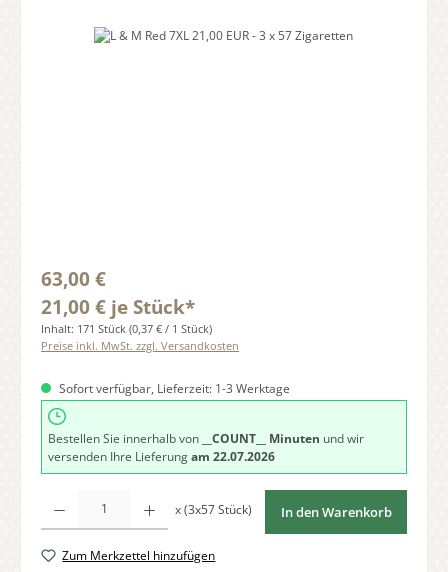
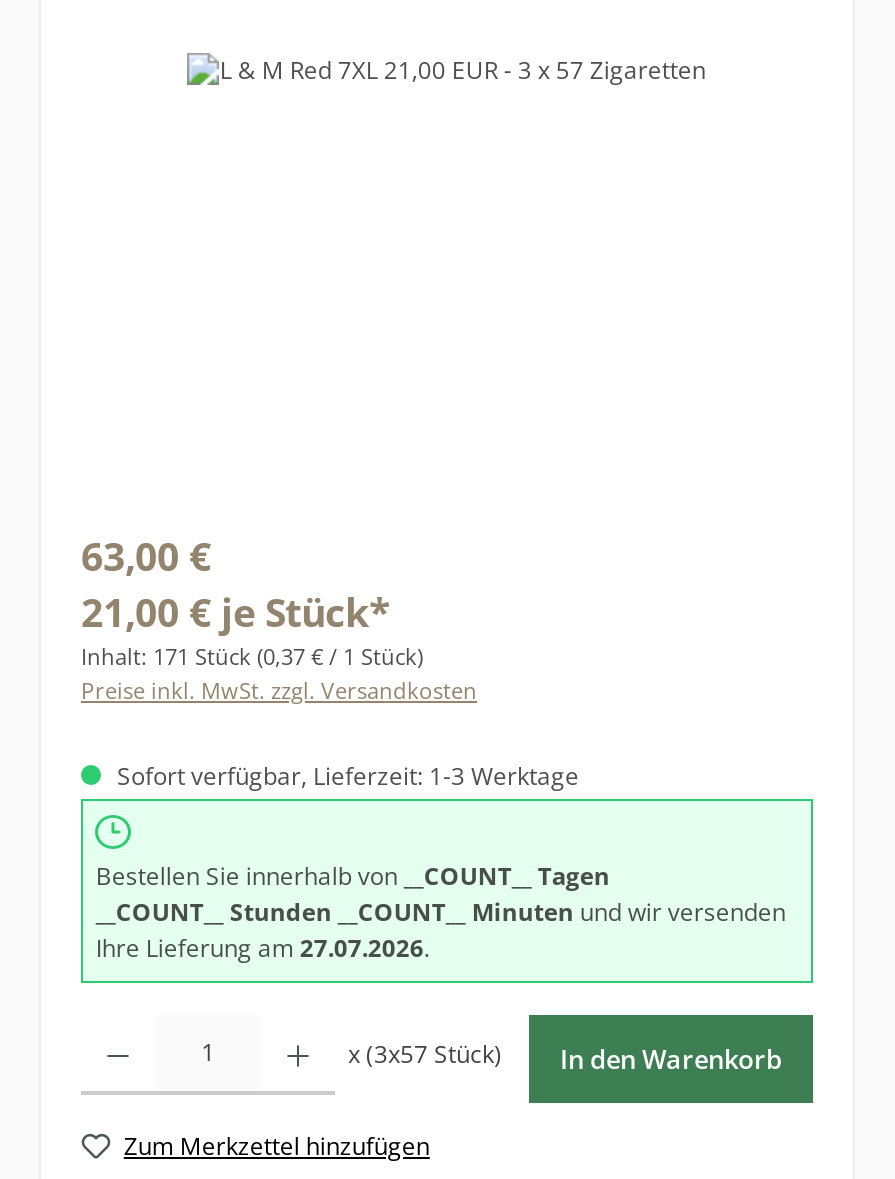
- Bestellen Sie innerhalb von __COUNT__ Minuten und wir
- versenden Ihre Lieferung am 22.07.2026
+ Bestellen Sie innerhalb von __COUNT__ Tagen
+ __COUNT__ Stunden __COUNT__ Minuten und wir versenden
+ Ihre Lieferung am 27.07.2026.
